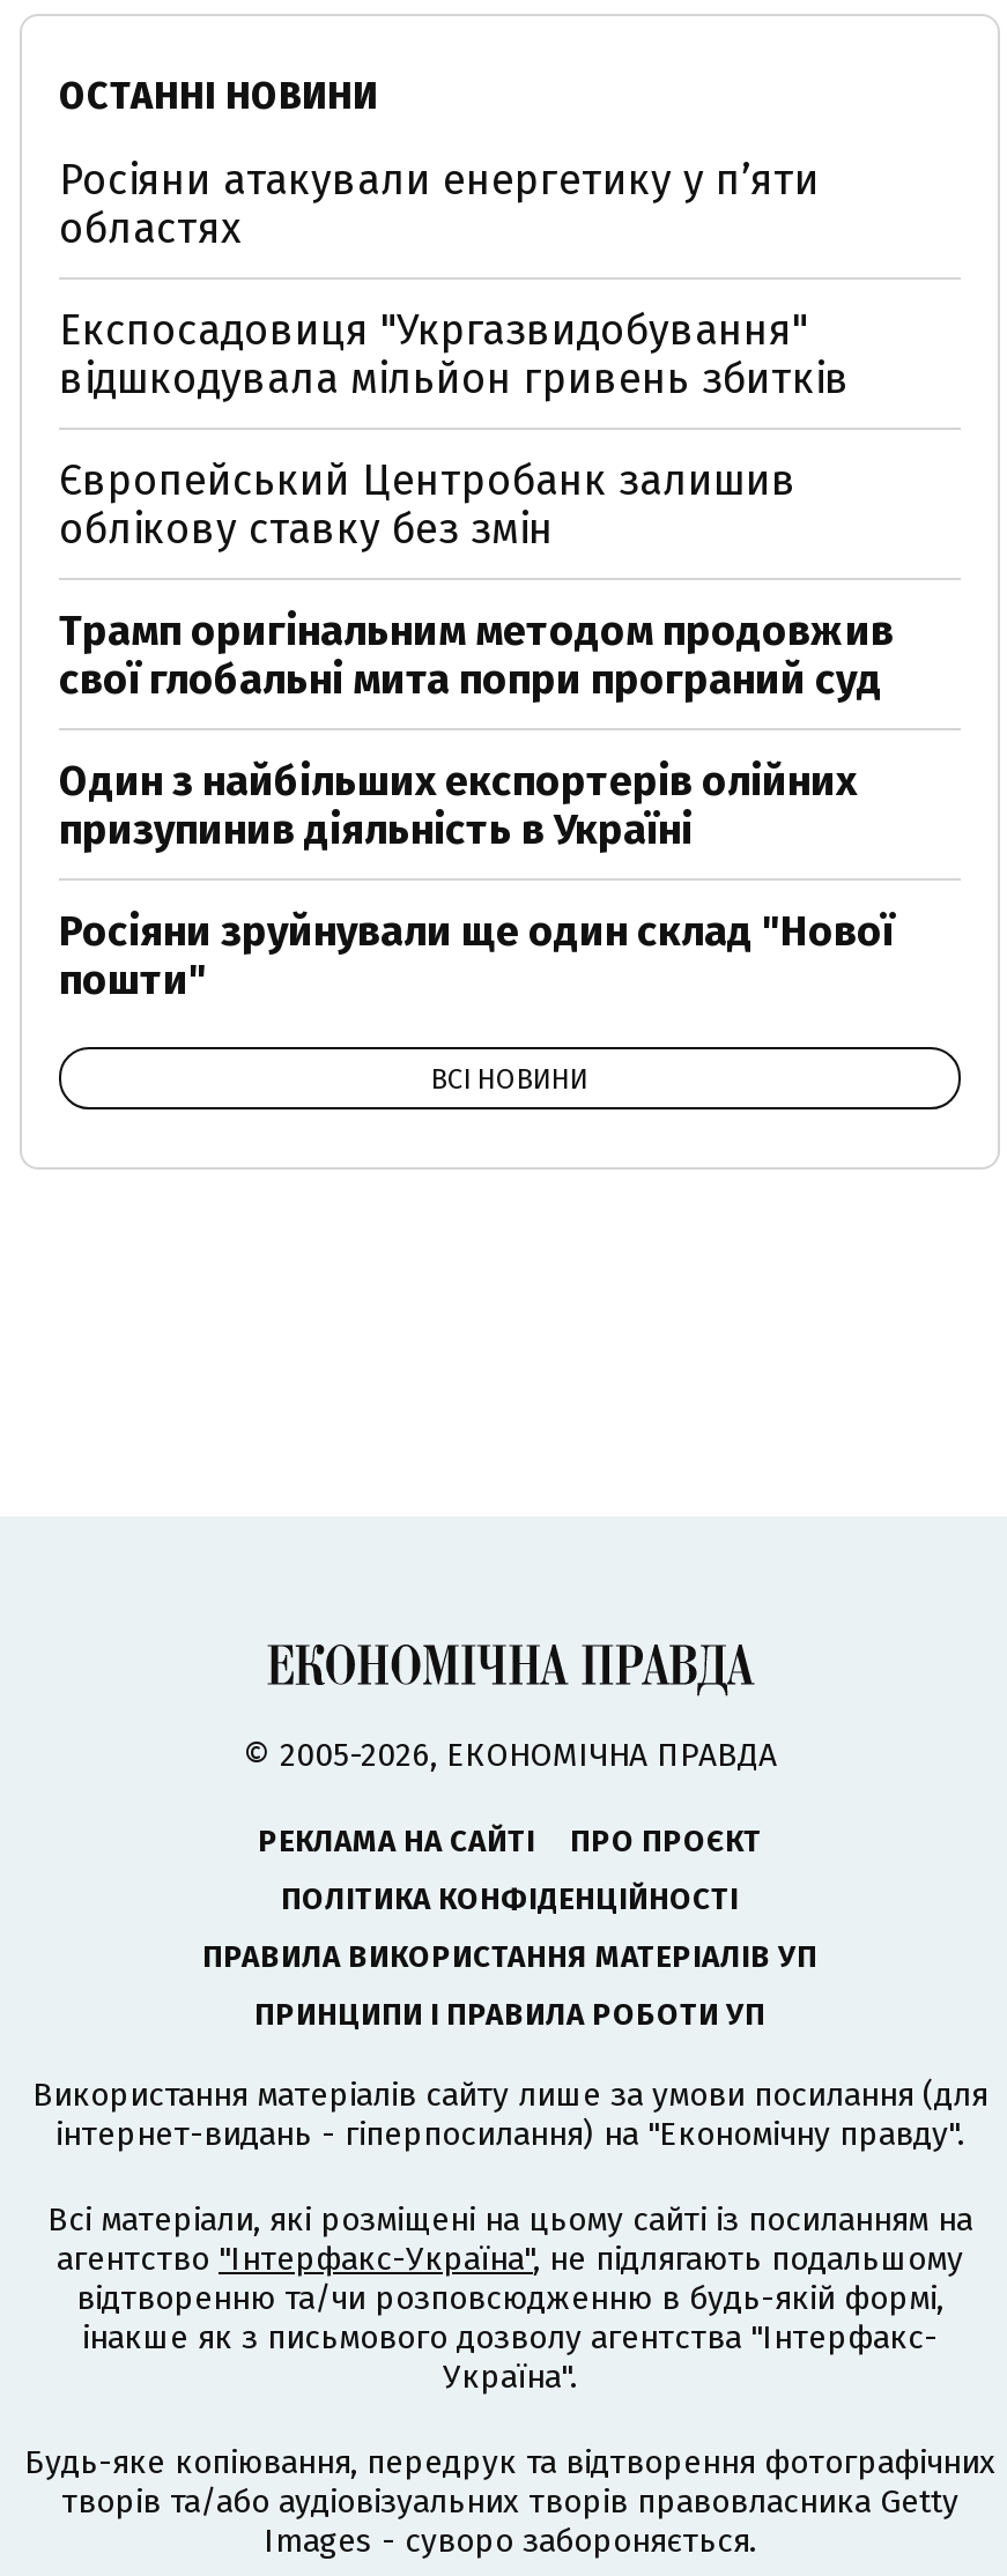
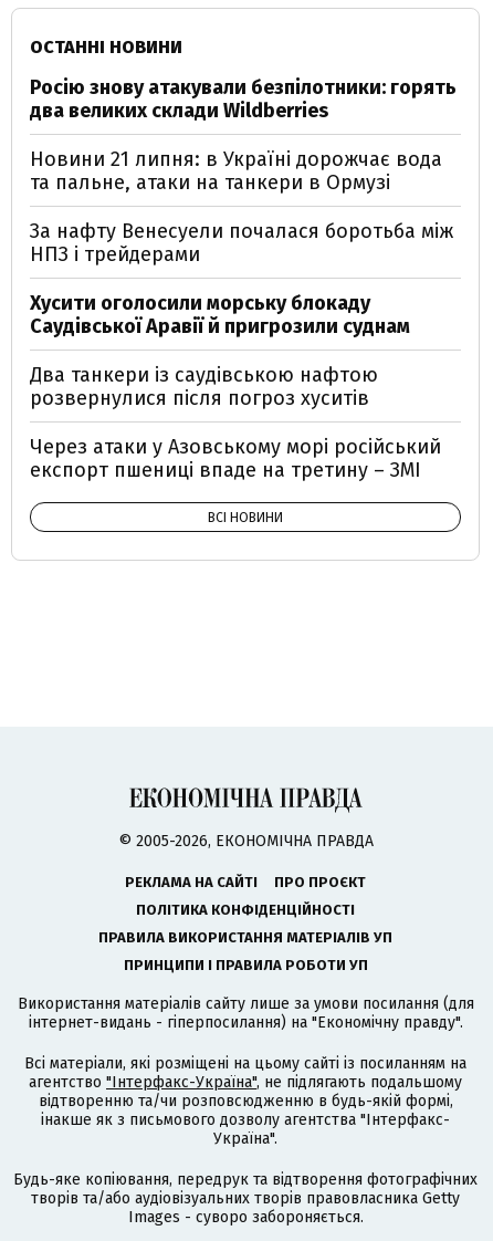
- Росіяни атакували енергетику у пʼяти
- областях
+ Росію знову атакували безпілотники: горять
+ два великих склади Wildberries

- Експосадовиця "Укргазвидобування"
- відшкодувала мільйон гривень збитків
+ Новини 21 липня: в Україні дорожчає вода
+ та пальне, атаки на танкери в Ормузі

- Європейський Центробанк залишив
- облікову ставку без змін
+ За нафту Венесуели почалася боротьба між
+ НПЗ і трейдерами

- Трамп оригінальним методом продовжив
- свої глобальні мита попри програний суд
+ Хусити оголосили морську блокаду
+ Саудівської Аравії й пригрозили суднам

- Один з найбільших експортерів олійних
- призупинив діяльність в Україні
+ Два танкери із саудівською нафтою
+ розвернулися після погроз хуситів

- Росіяни зруйнували ще один склад "Нової
- пошти"
+ Через атаки у Азовському морі російський
+ експорт пшениці впаде на третину – ЗМІ
